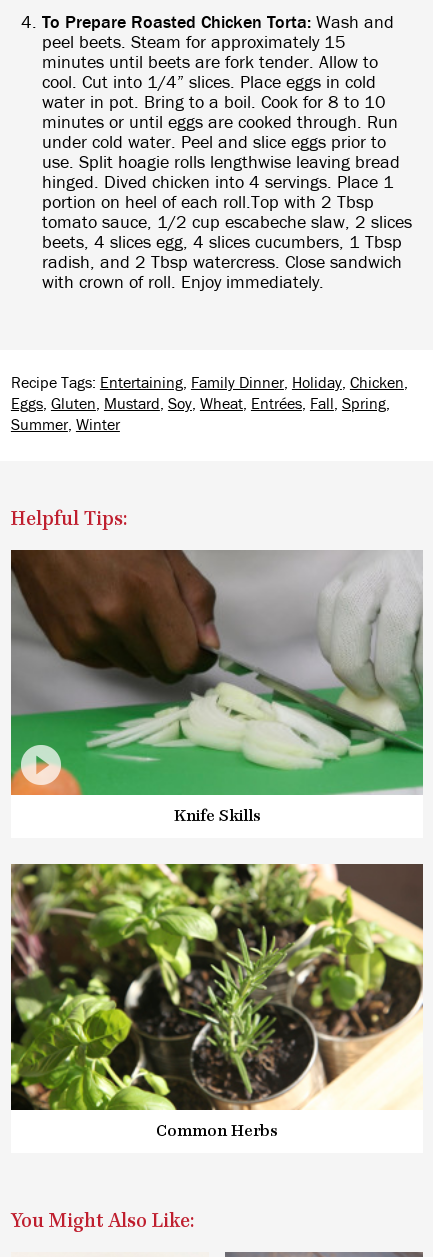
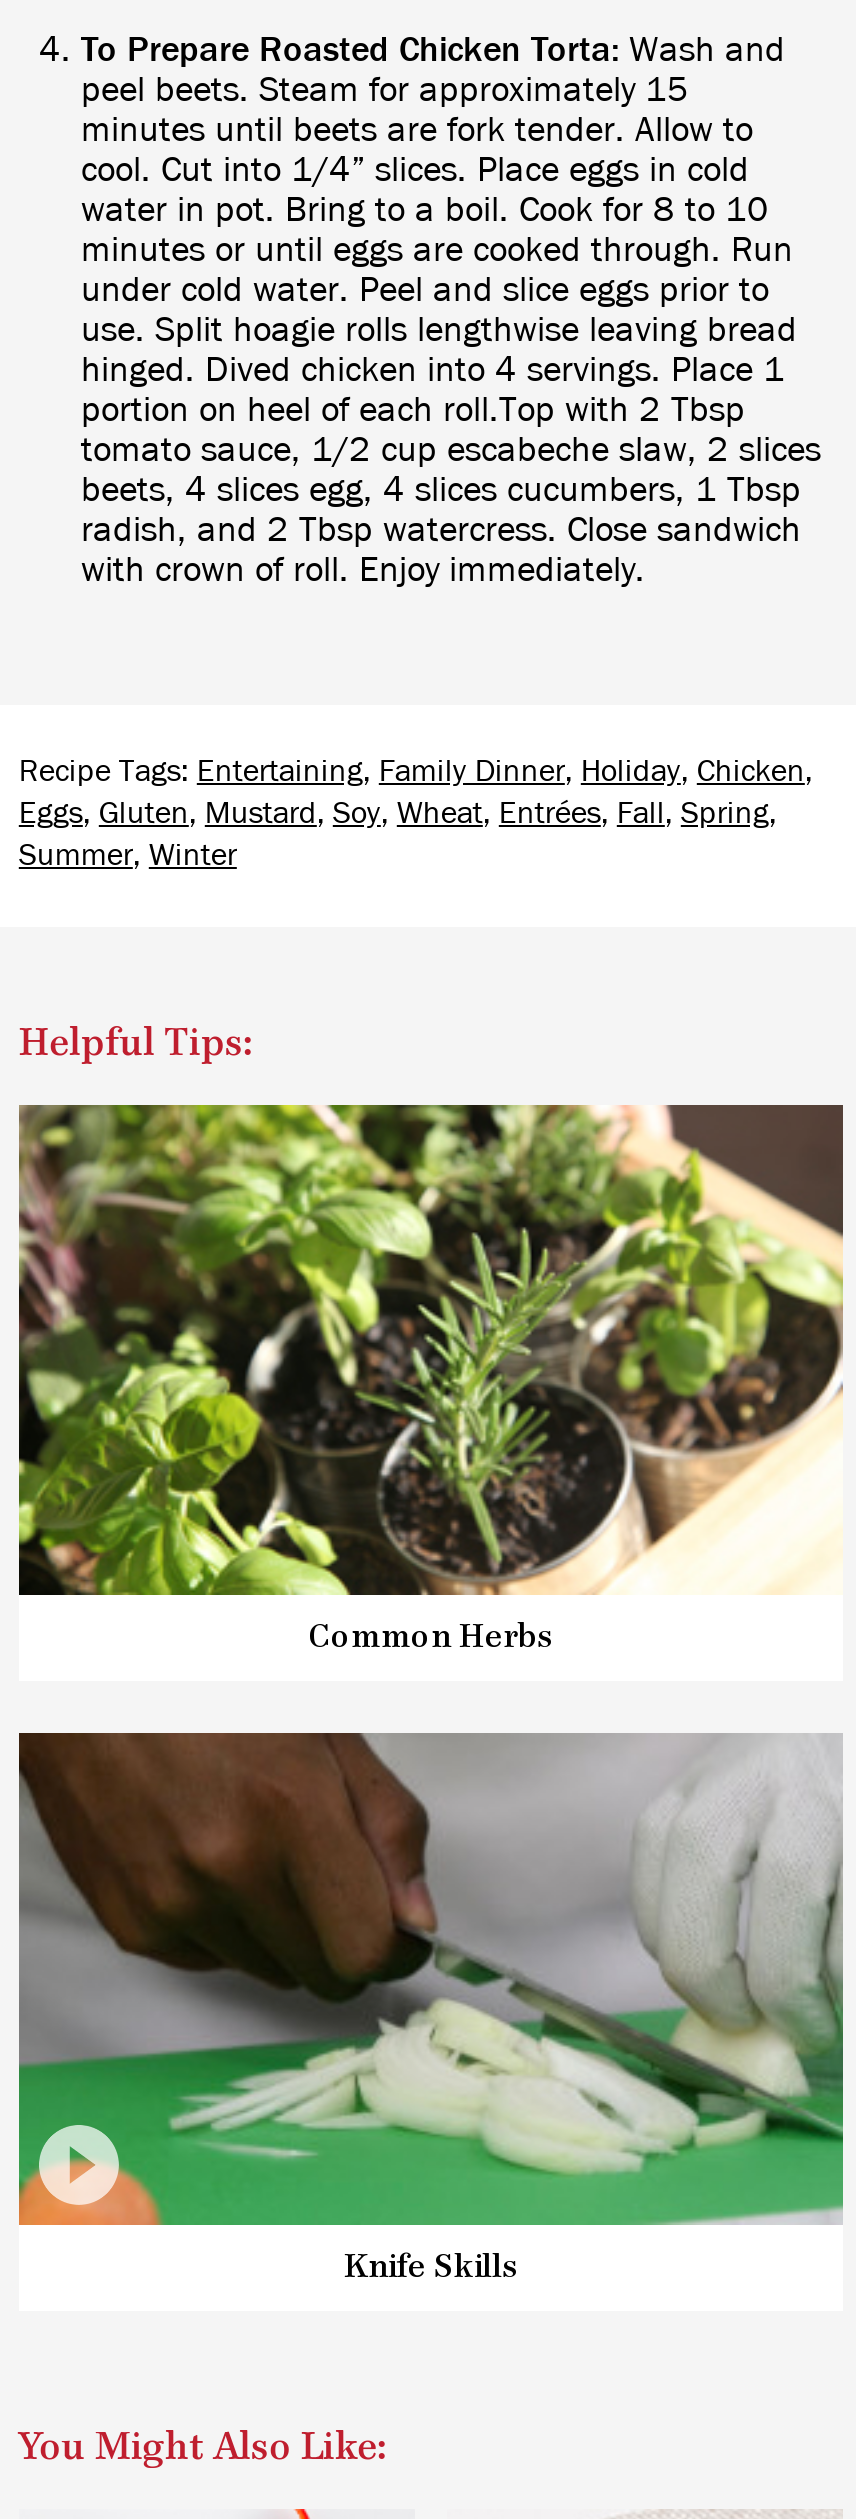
moved down: [image] | Knife Skills

moved up: [image] | Common Herbs
